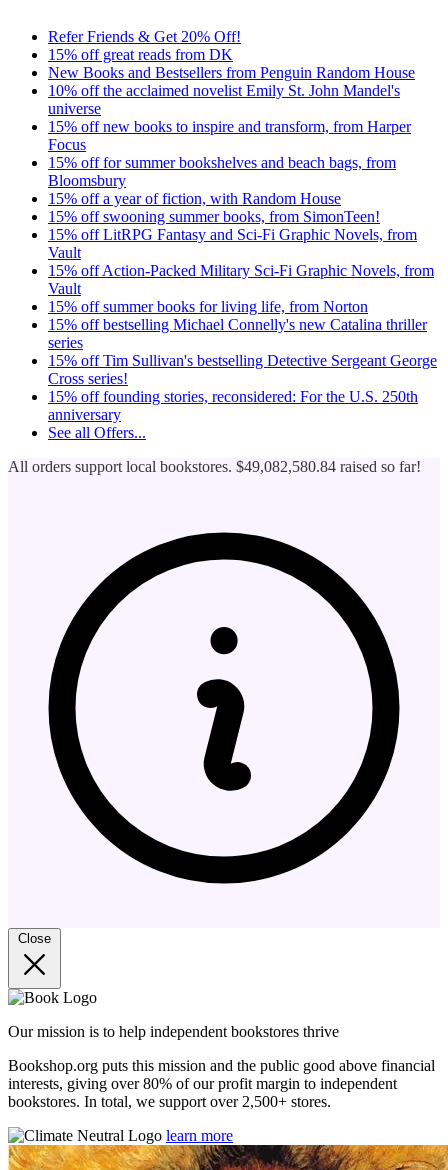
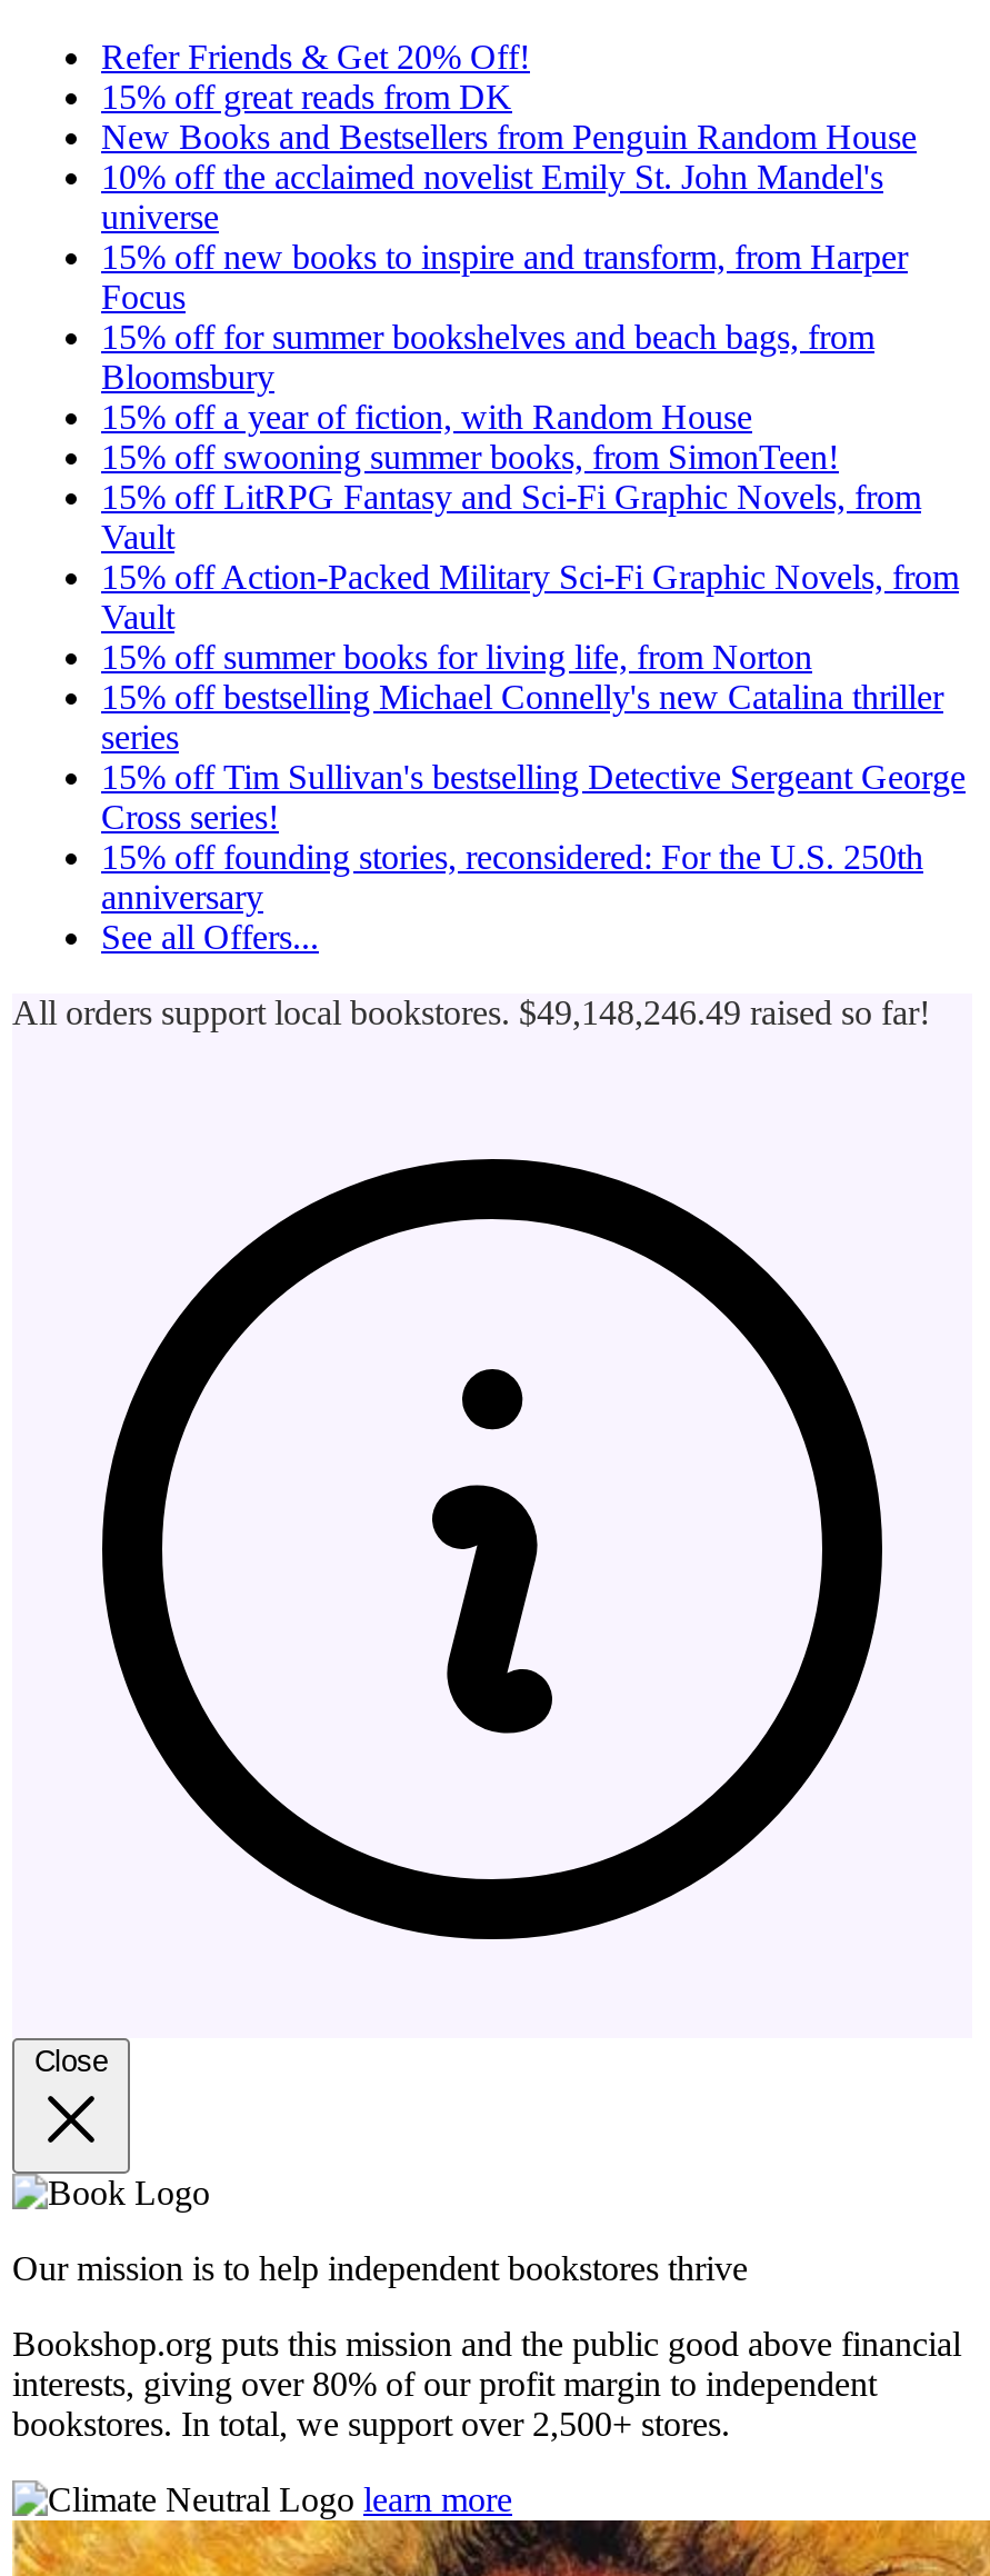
- All orders support local bookstores. $49,082,580.84 raised so far!
+ All orders support local bookstores. $49,148,246.49 raised so far!
